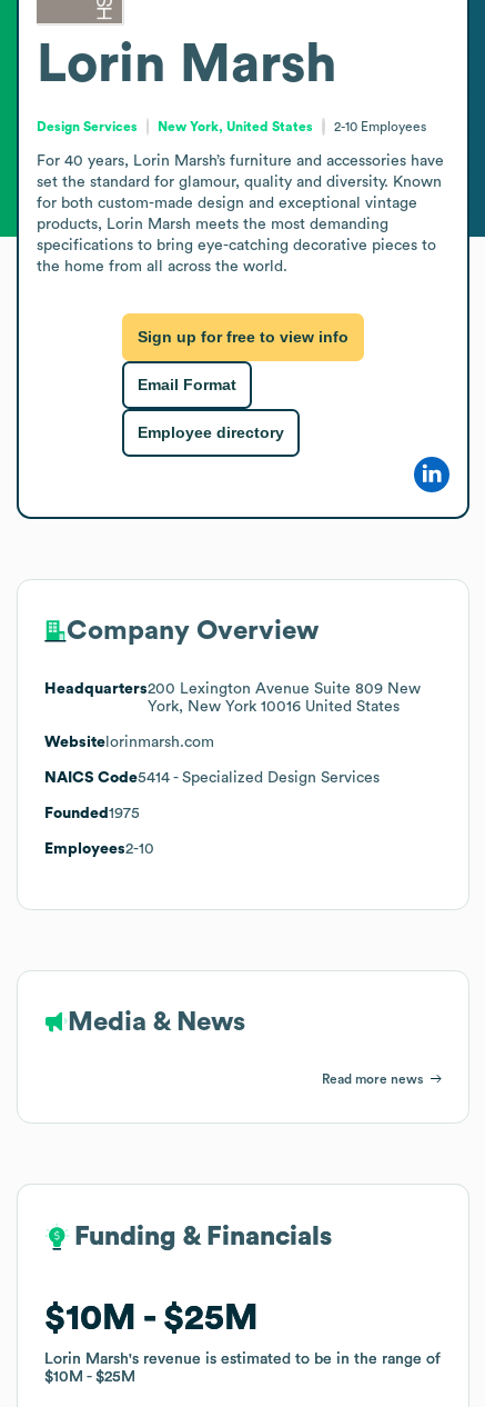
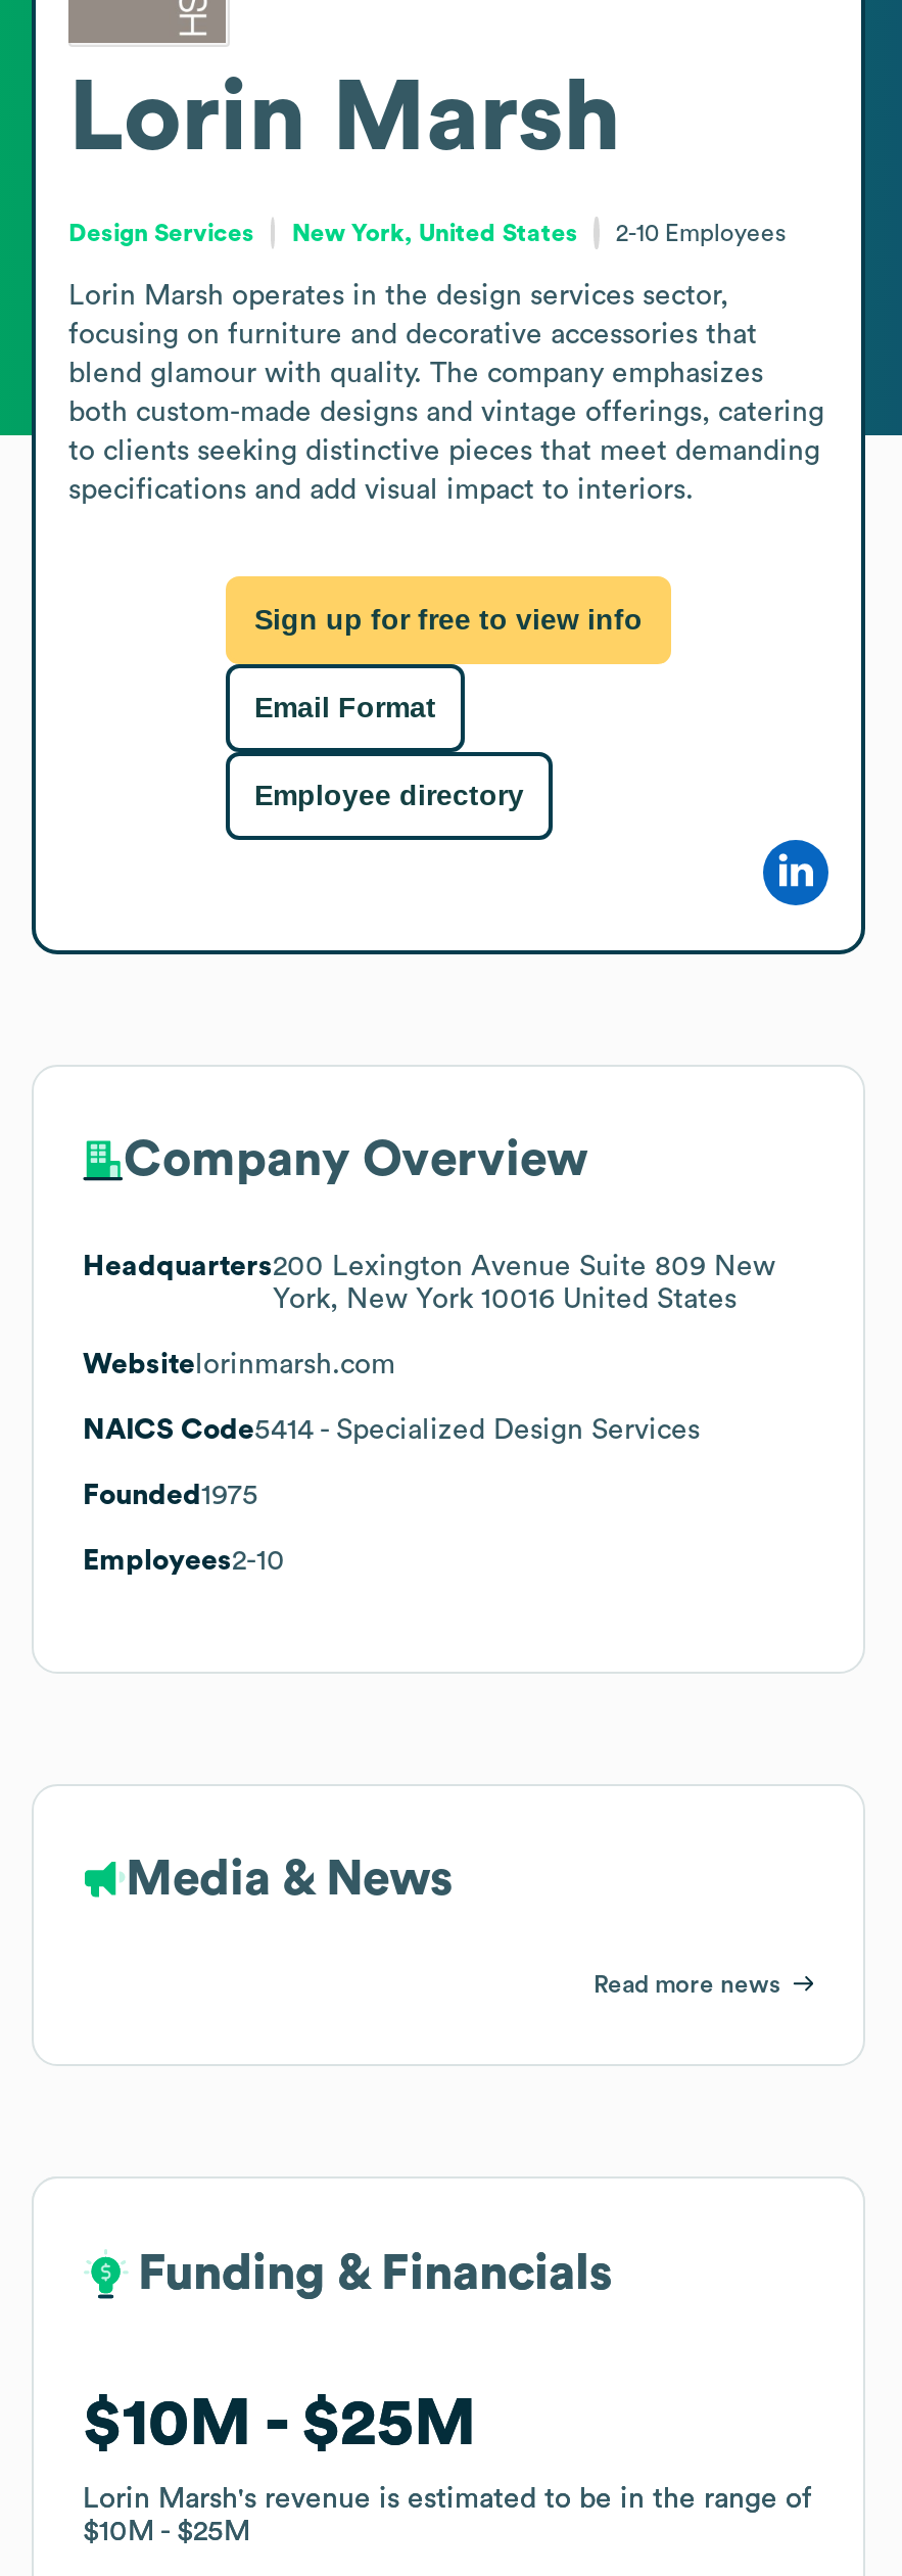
- For 40 years, Lorin Marsh’s furniture and accessories have
- set the standard for glamour, quality and diversity. Known
- for both custom-made design and exceptional vintage
- products, Lorin Marsh meets the most demanding
- specifications to bring eye-catching decorative pieces to
- the home from all across the world.
+ Lorin Marsh operates in the design services sector,
+ focusing on furniture and decorative accessories that
+ blend glamour with quality. The company emphasizes
+ both custom-made designs and vintage offerings, catering
+ to clients seeking distinctive pieces that meet demanding
+ specifications and add visual impact to interiors.
